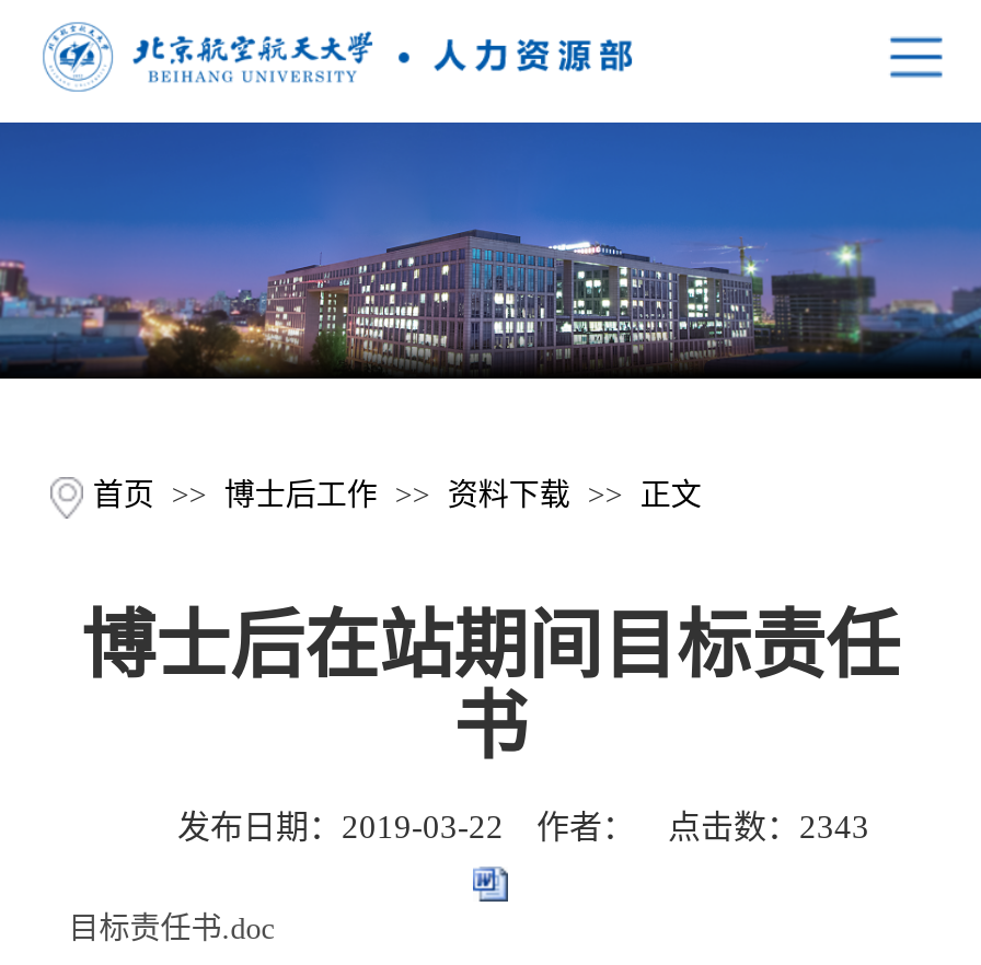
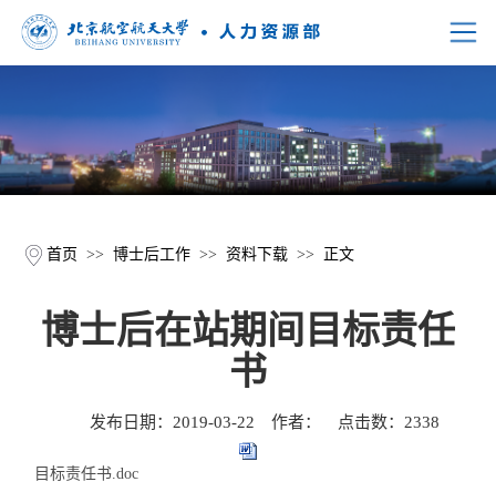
- 发布日期：2019-03-22 作者： 点击数：2343
+ 发布日期：2019-03-22 作者： 点击数：2338
